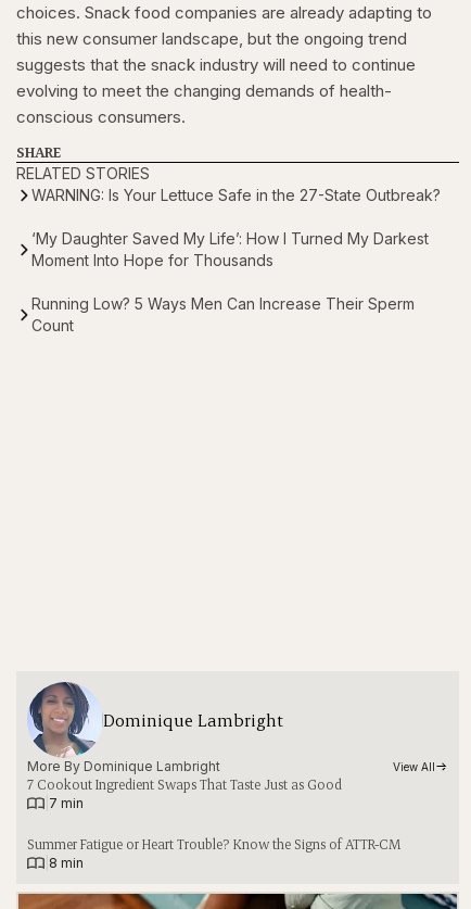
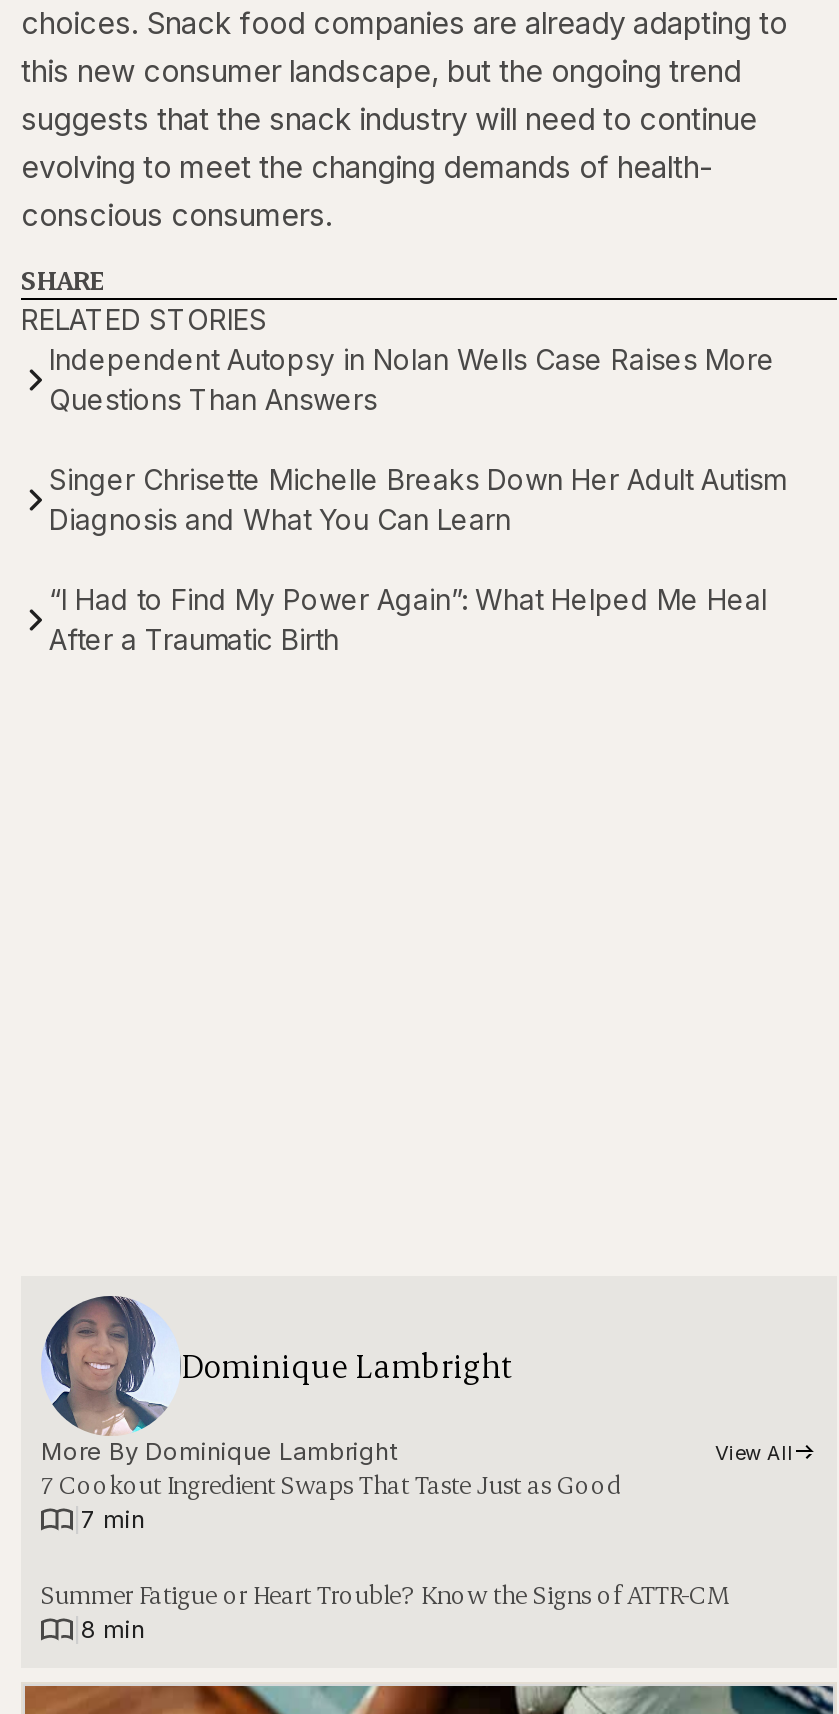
- WARNING: Is Your Lettuce Safe in the 27-State Outbreak?
+ Independent Autopsy in Nolan Wells Case Raises More
+ Questions Than Answers

- ‘My Daughter Saved My Life’: How I Turned My Darkest
- Moment Into Hope for Thousands
+ Singer Chrisette Michelle Breaks Down Her Adult Autism
+ Diagnosis and What You Can Learn

- Running Low? 5 Ways Men Can Increase Their Sperm
- Count
+ “I Had to Find My Power Again”: What Helped Me Heal
+ After a Traumatic Birth
